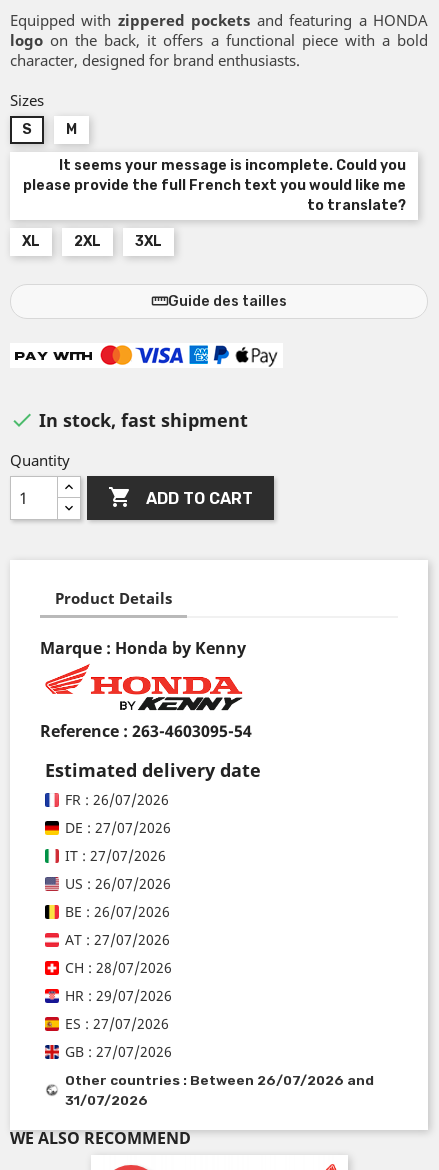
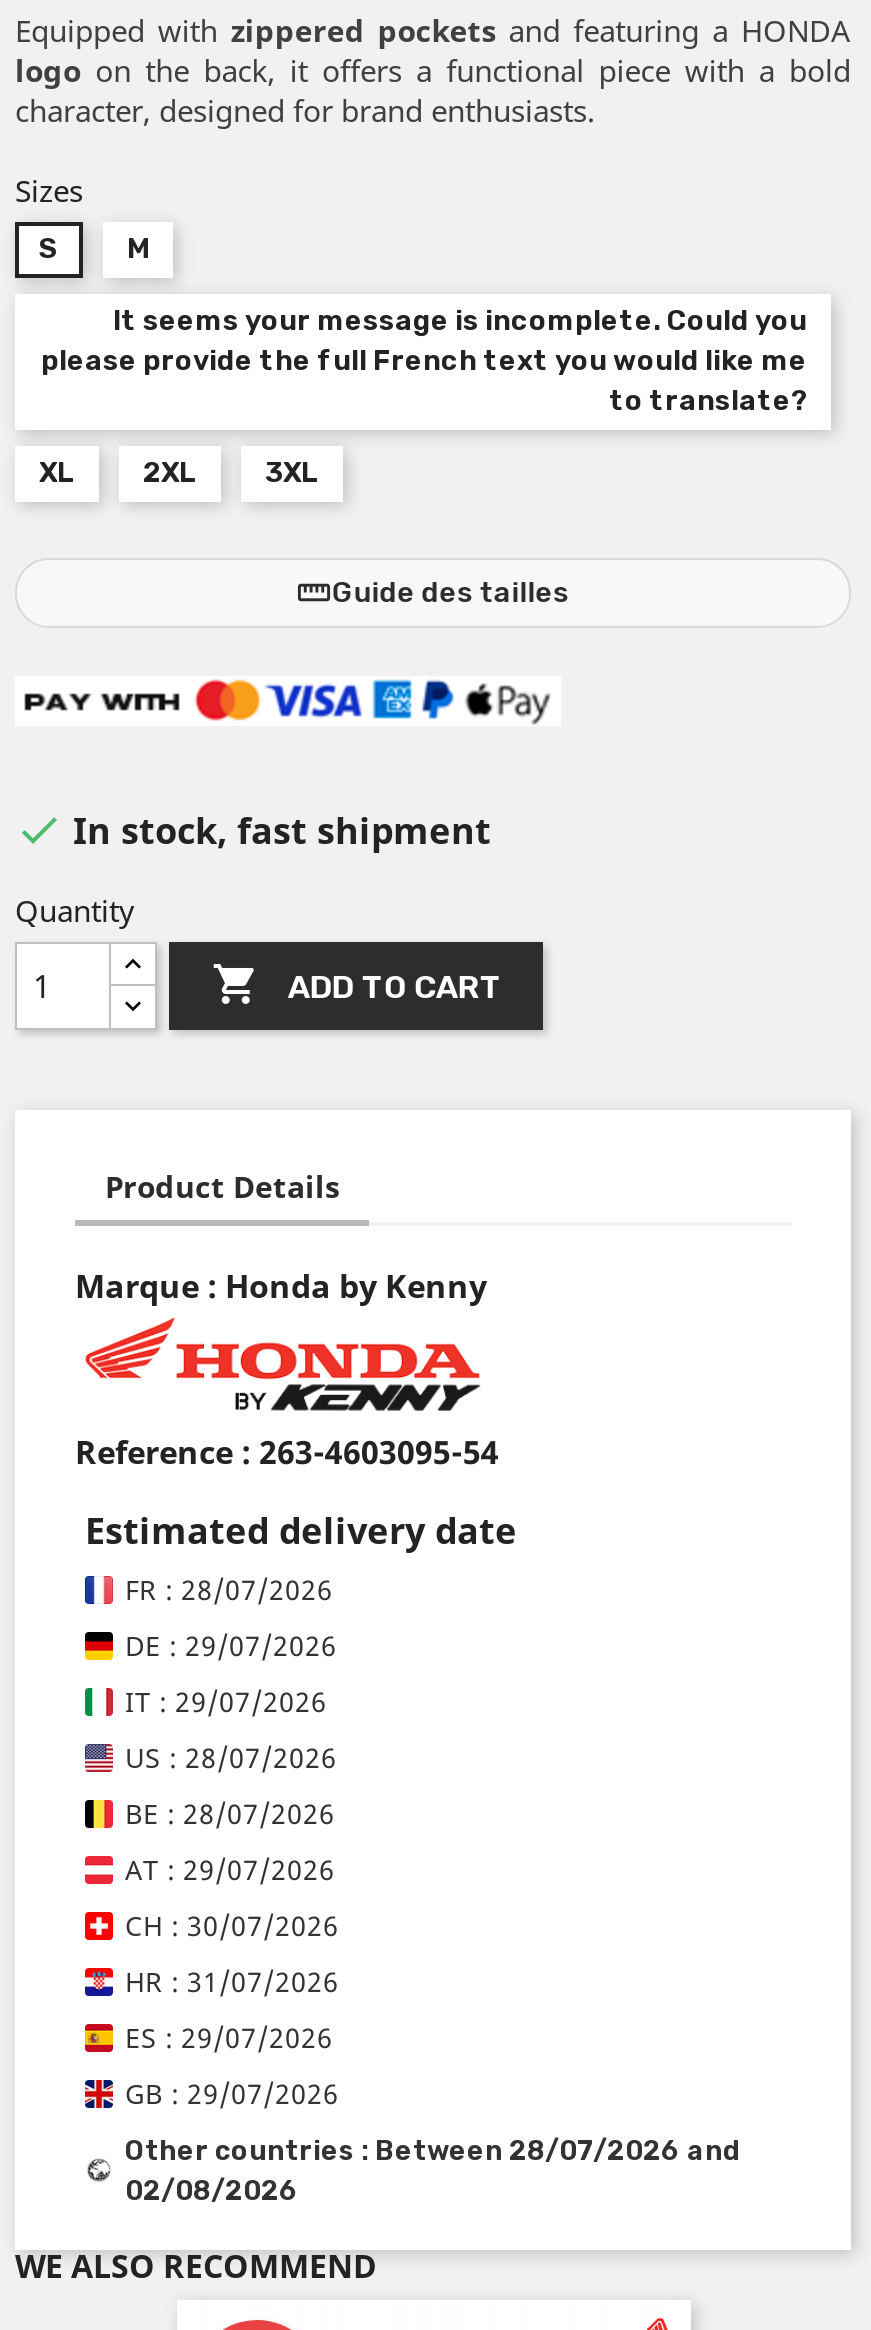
- FR : 26/07/2026
+ FR : 28/07/2026

- DE : 27/07/2026
+ DE : 29/07/2026

- IT : 27/07/2026
+ IT : 29/07/2026

- US : 26/07/2026
+ US : 28/07/2026

- BE : 26/07/2026
+ BE : 28/07/2026

- AT : 27/07/2026
+ AT : 29/07/2026

- CH : 28/07/2026
+ CH : 30/07/2026

- HR : 29/07/2026
+ HR : 31/07/2026

- ES : 27/07/2026
+ ES : 29/07/2026

- GB : 27/07/2026
+ GB : 29/07/2026

- Other countries : Between 26/07/2026 and
+ Other countries : Between 28/07/2026 and

- 31/07/2026
+ 02/08/2026
